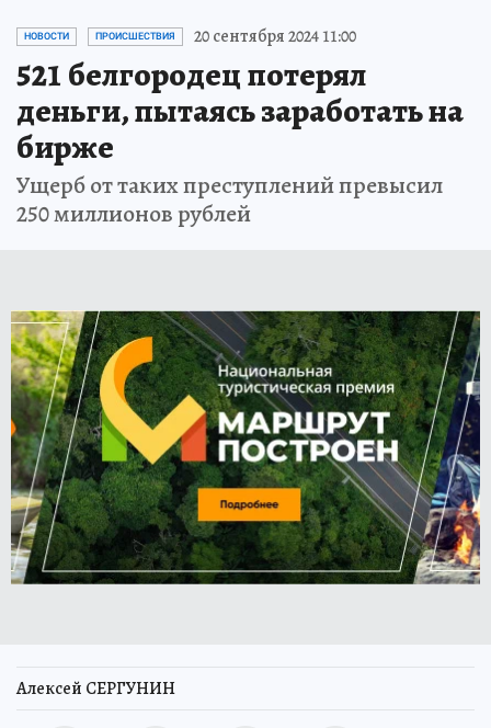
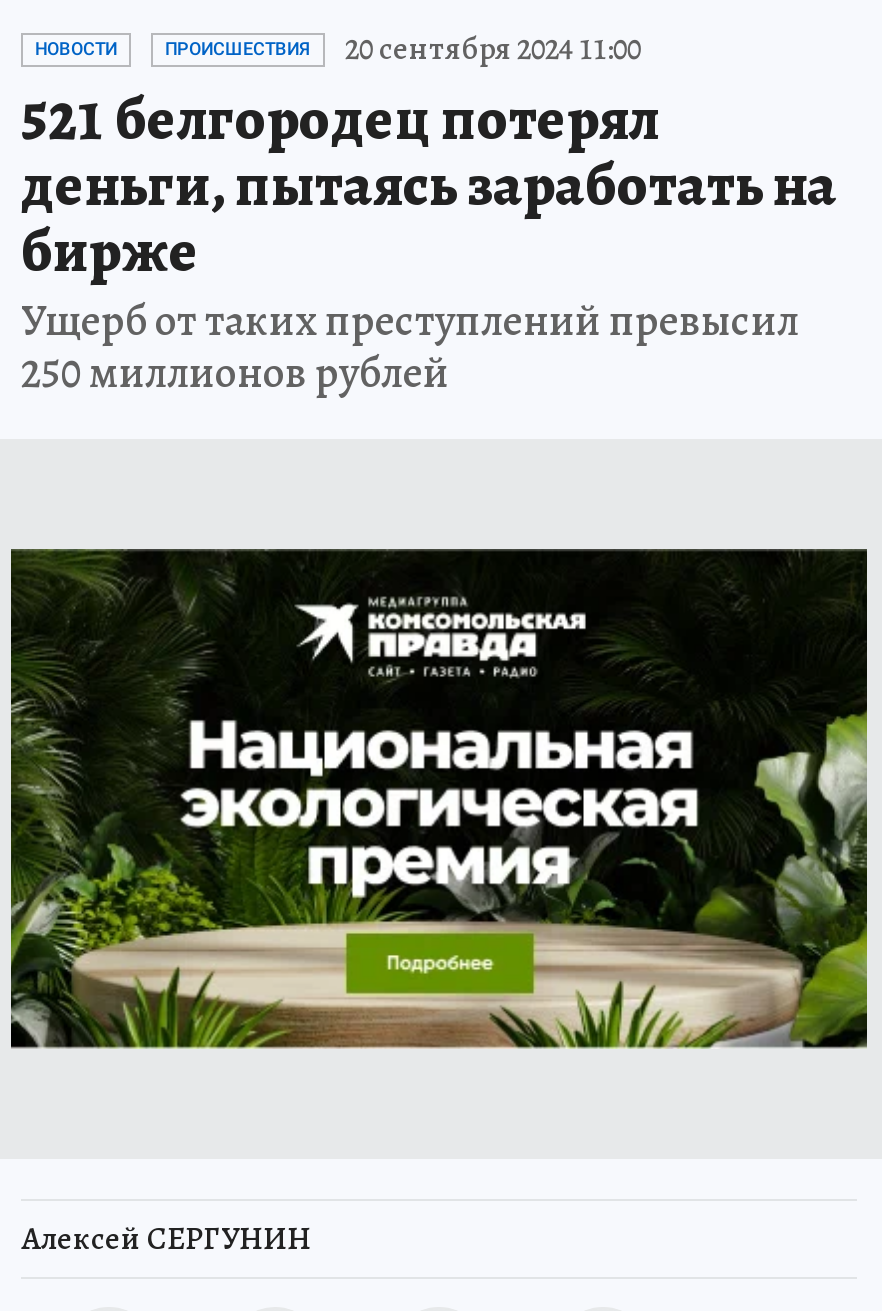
- [image]
+ [image]
